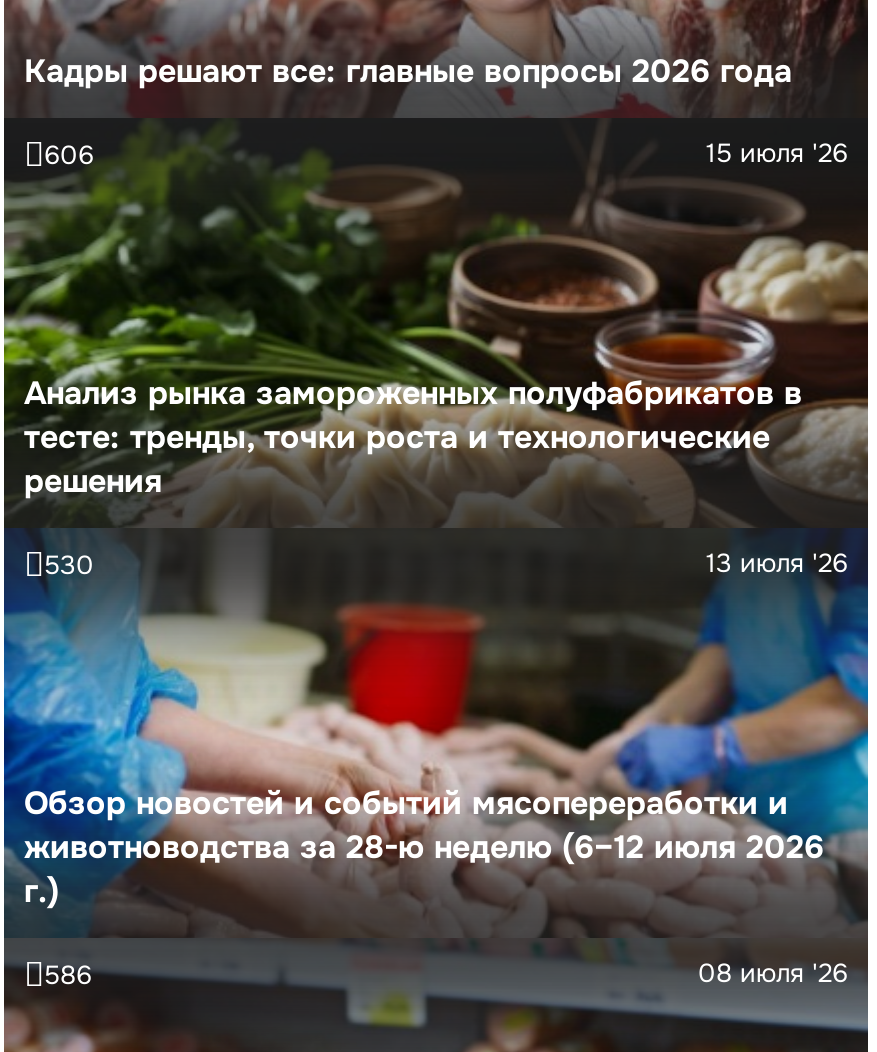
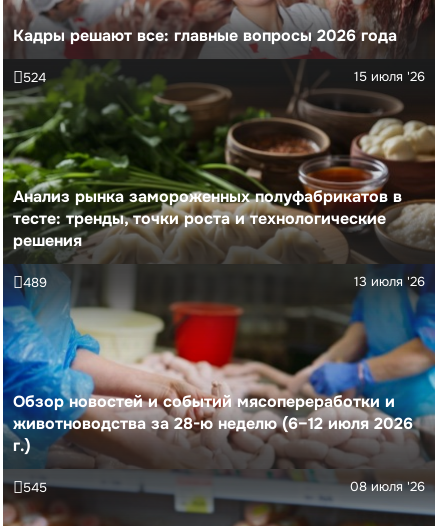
- 606
+ 524

- 530
+ 489

- 586
+ 545
